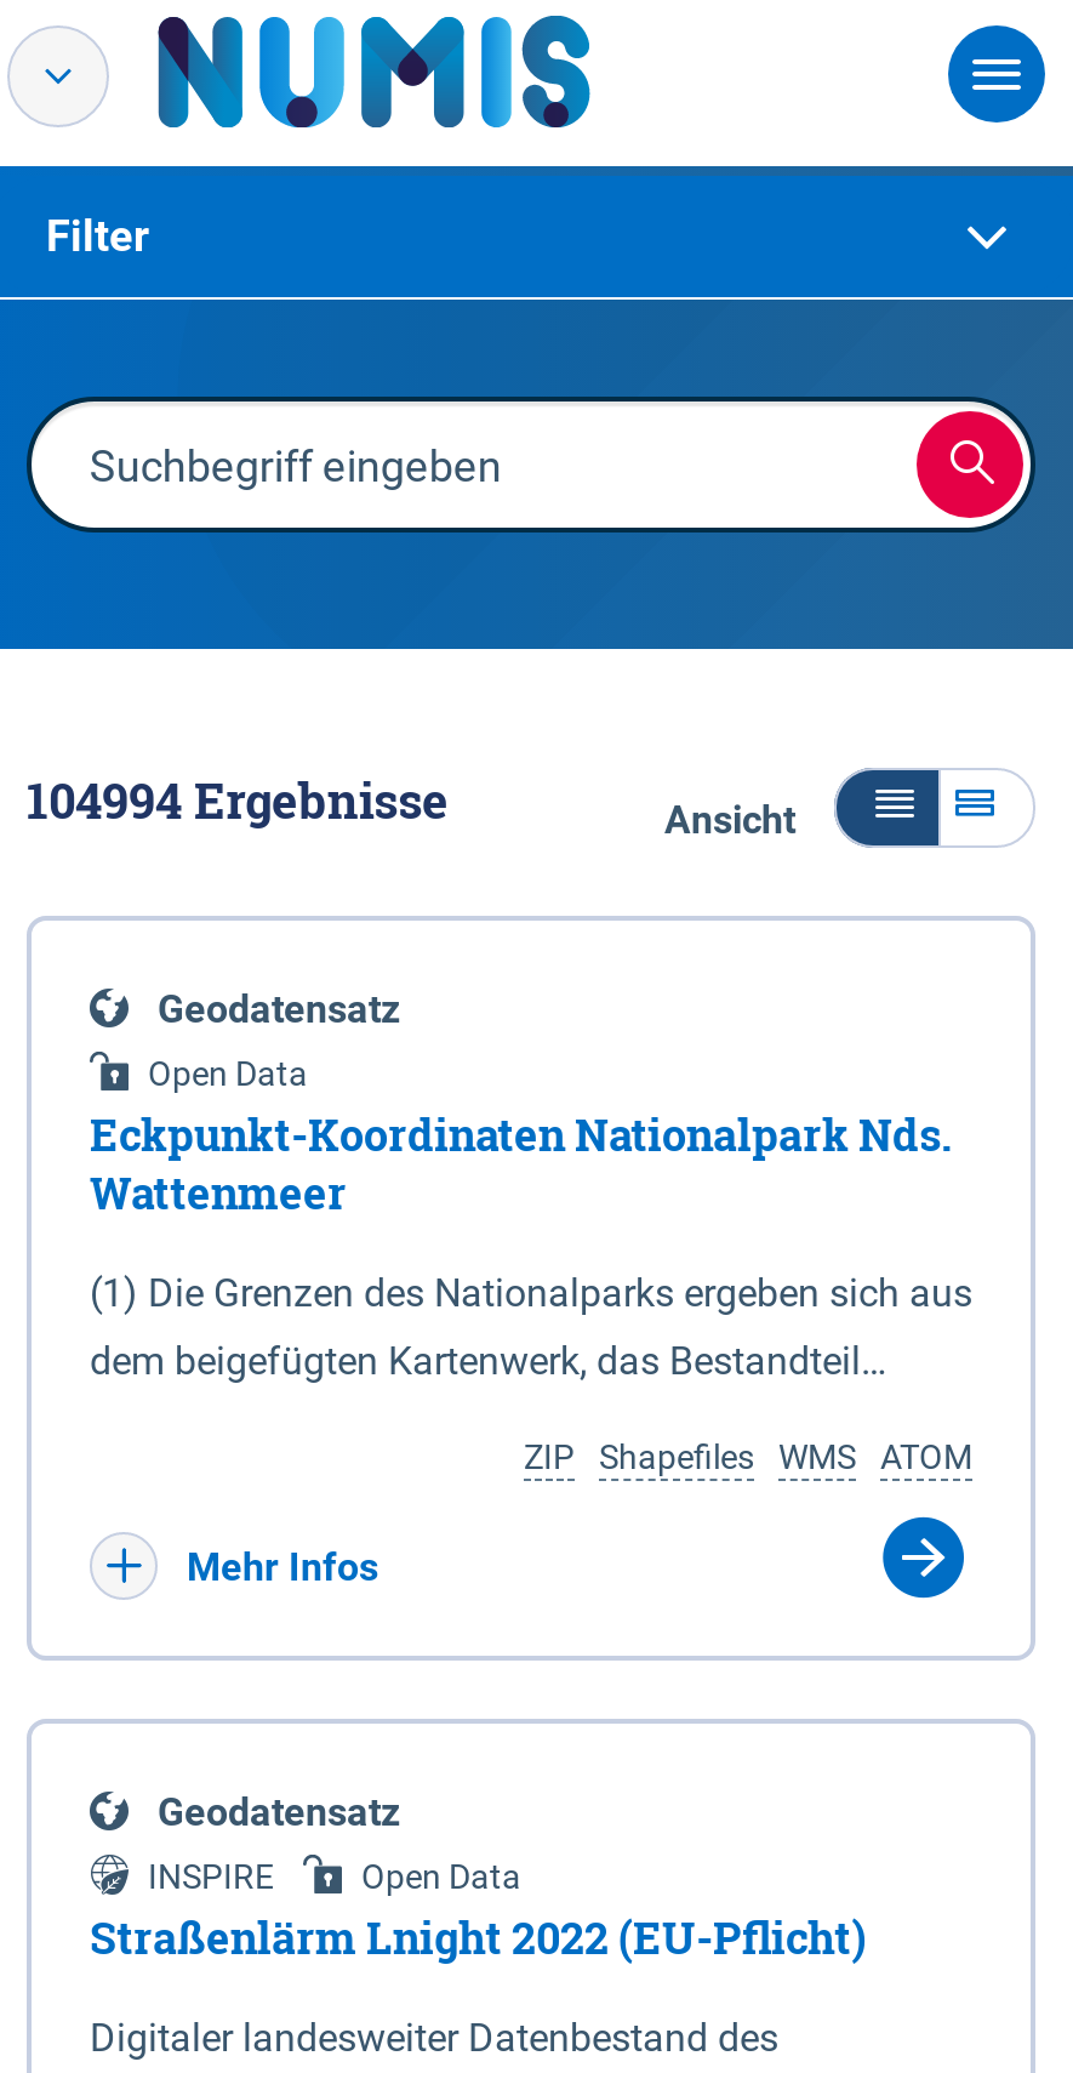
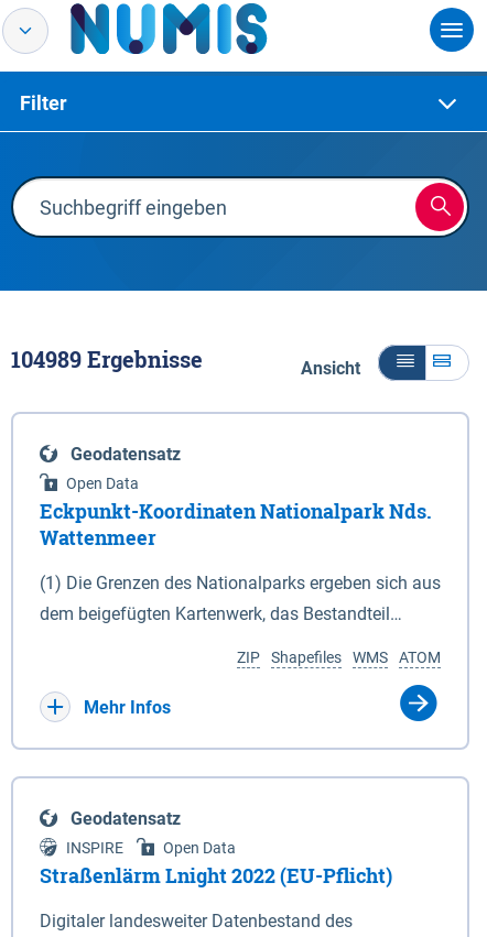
- 104994 Ergebnisse
+ 104989 Ergebnisse
